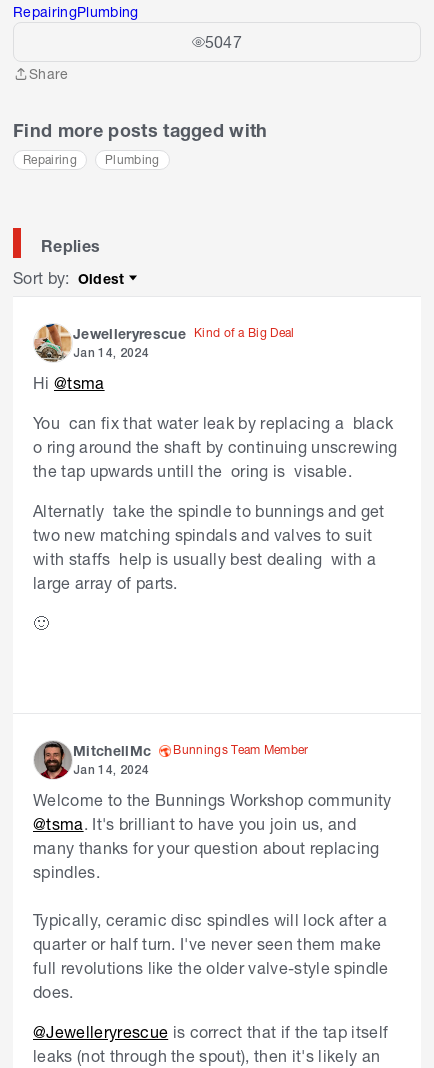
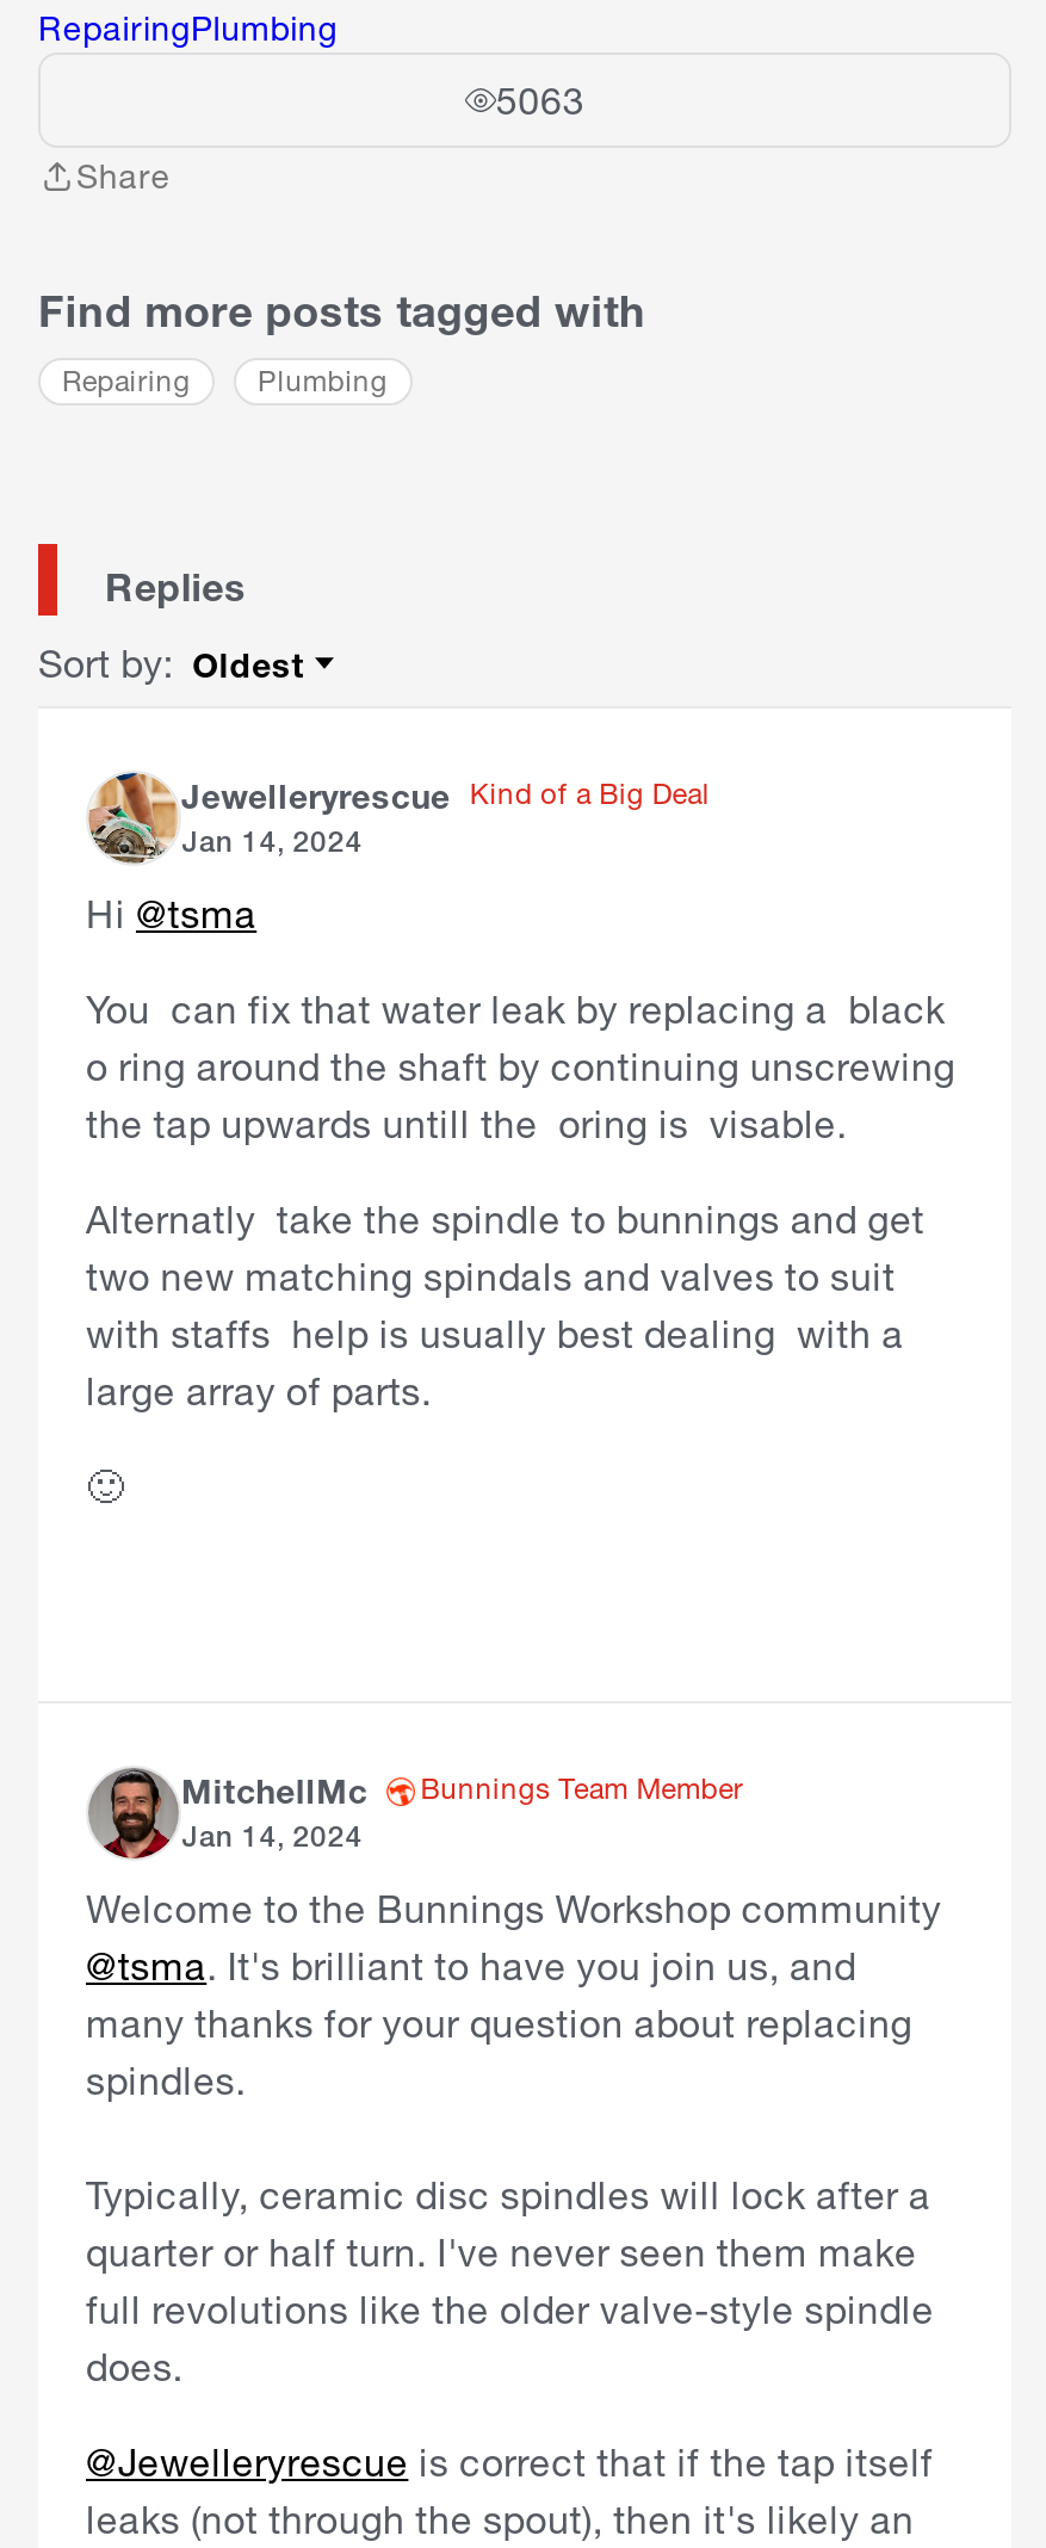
- 5047
+ 5063
